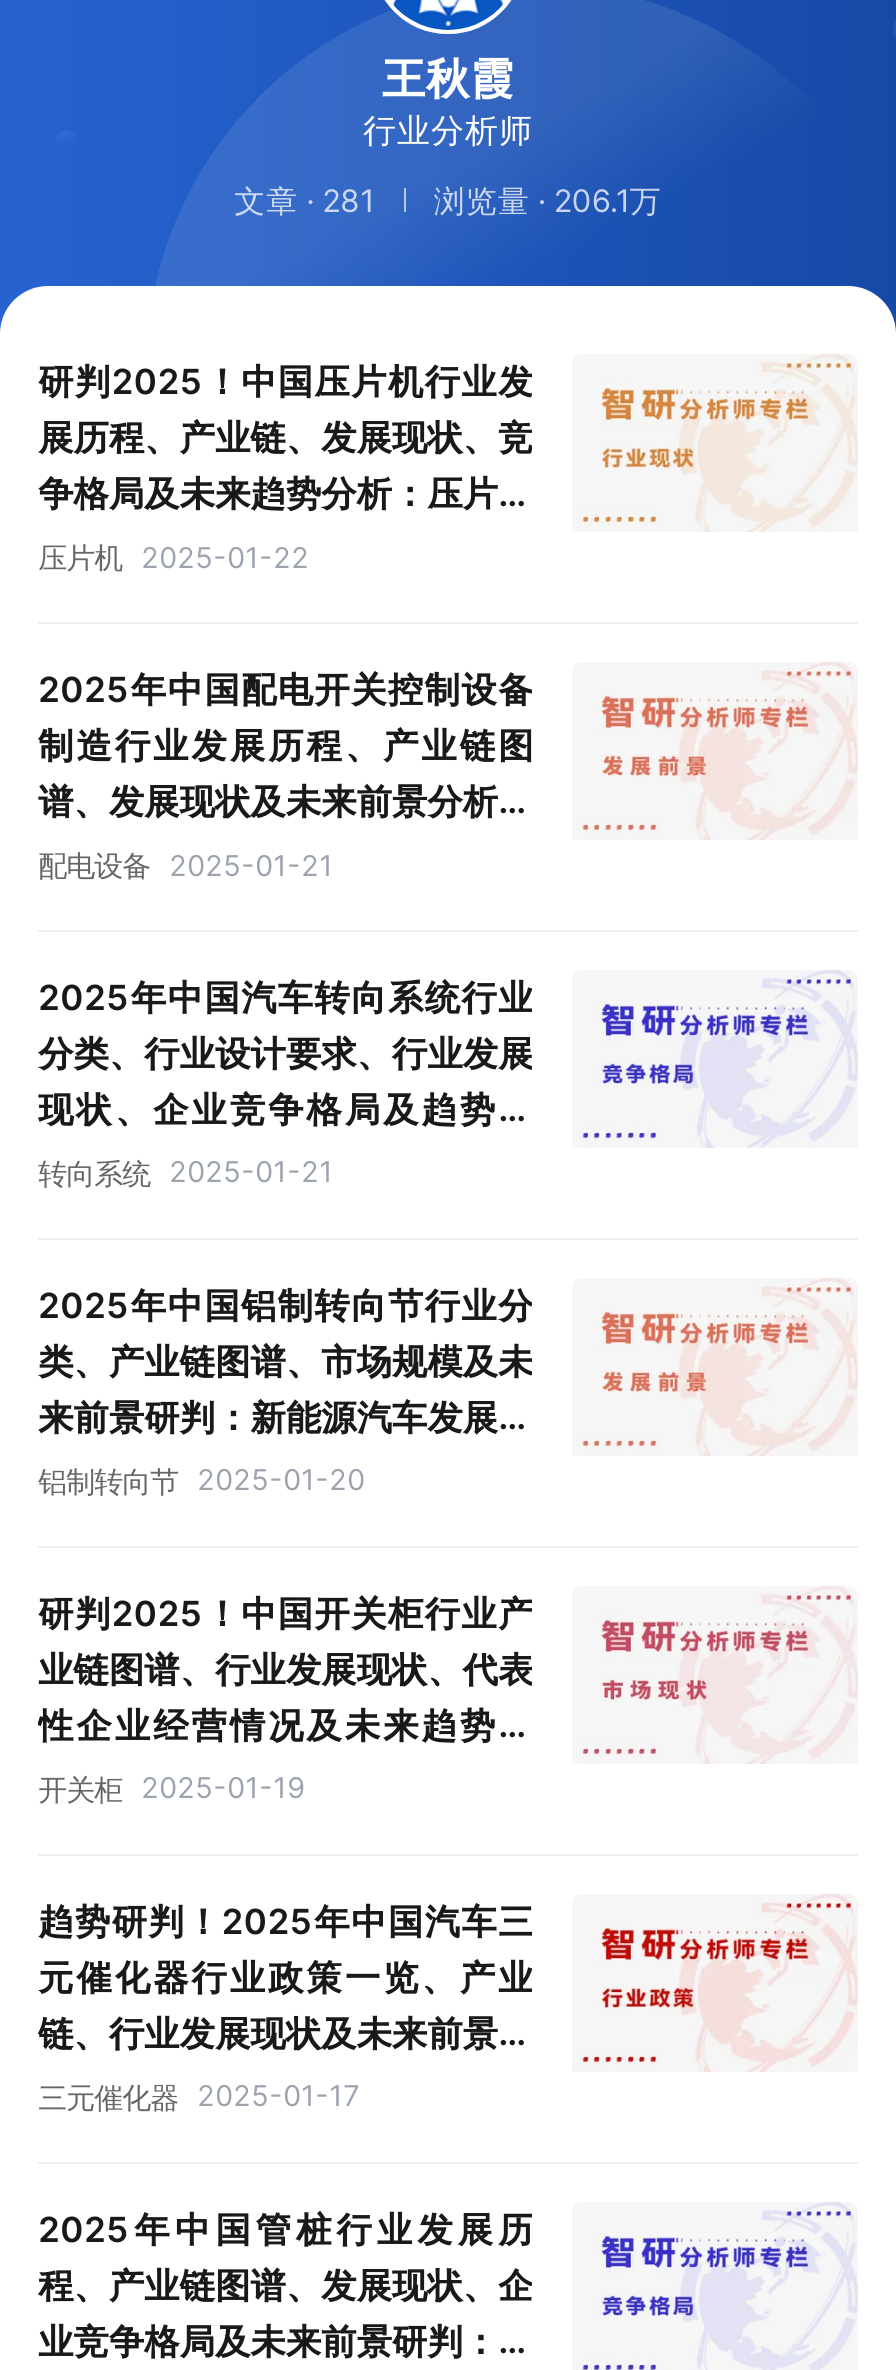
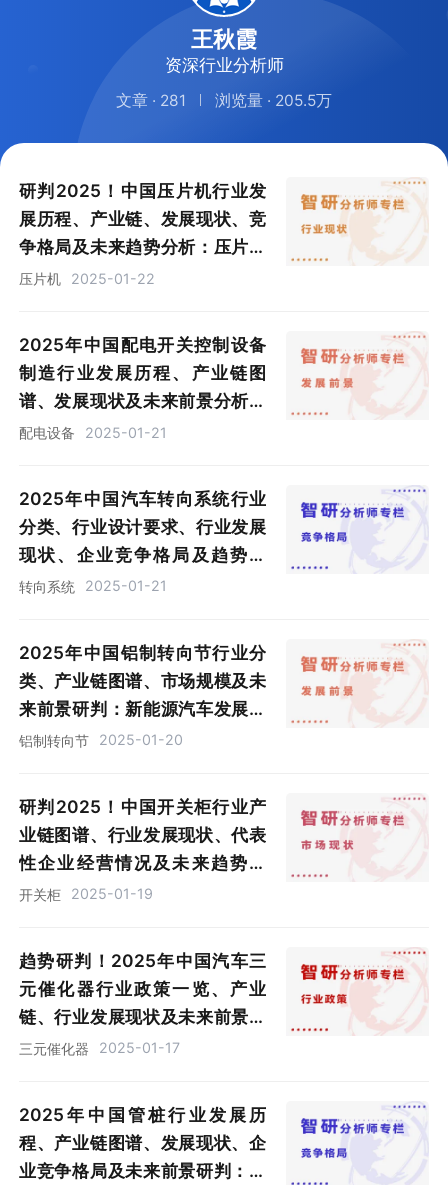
- 行业分析师
+ 资深行业分析师

- 文章 · 281 浏览量 · 206.1万
+ 文章 · 281 浏览量 · 205.5万
